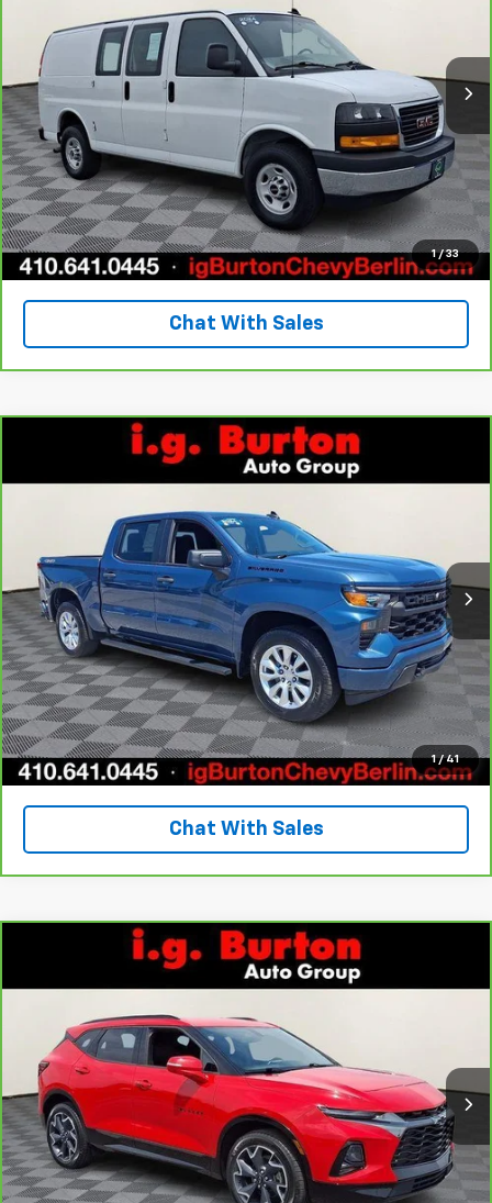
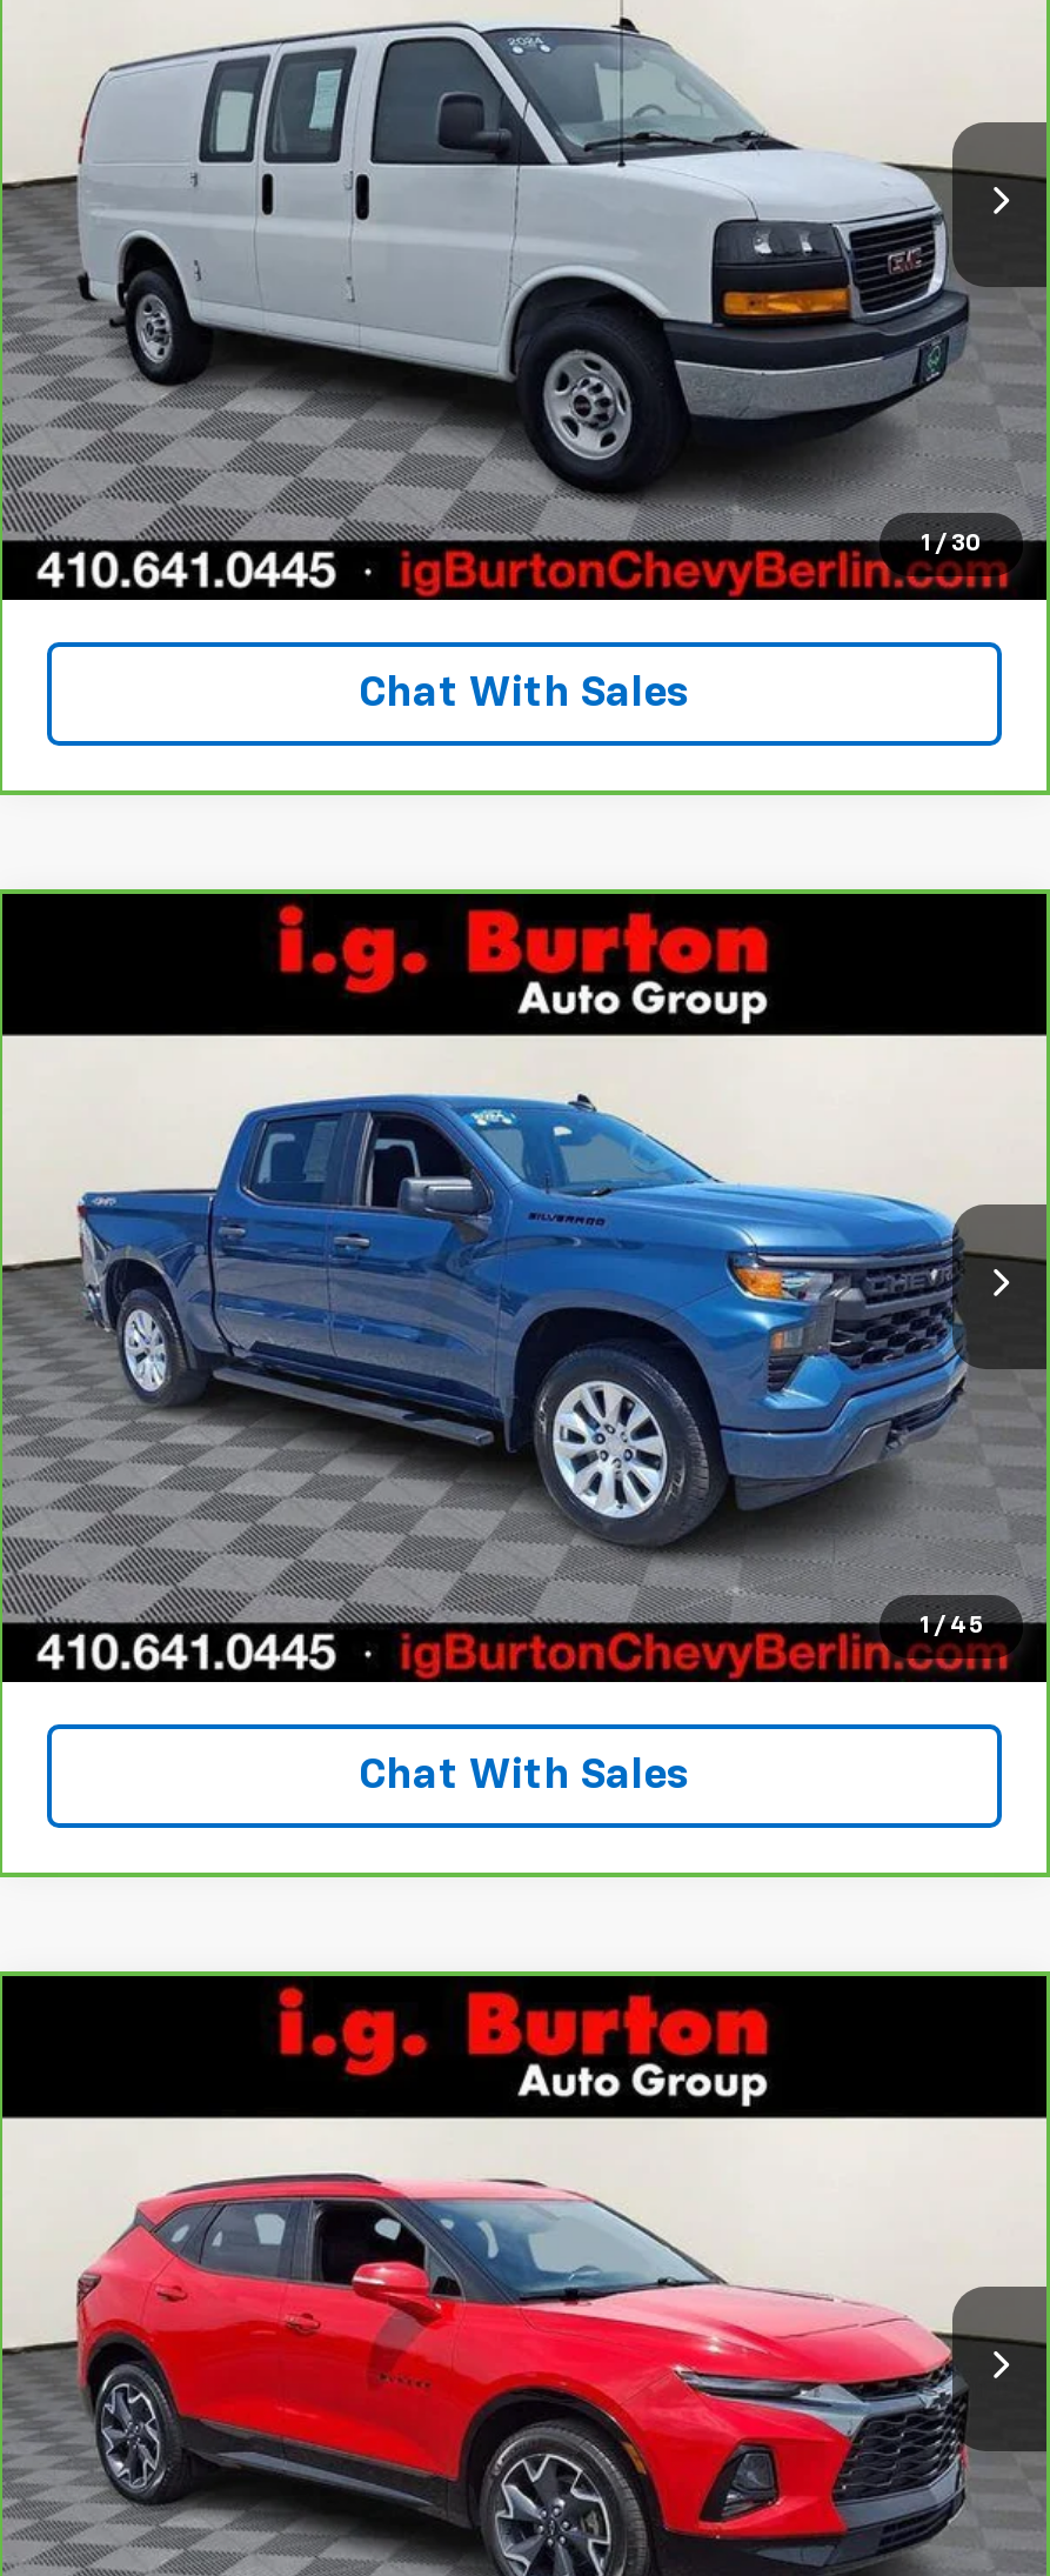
- 1 / 33
+ 1 / 30

- 1 / 41
+ 1 / 45
